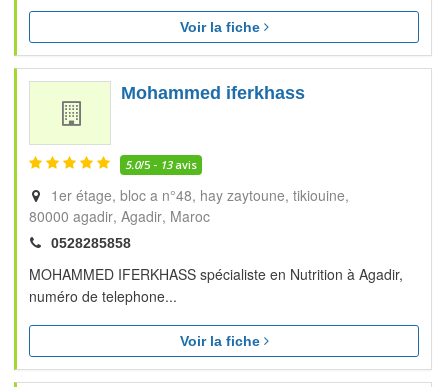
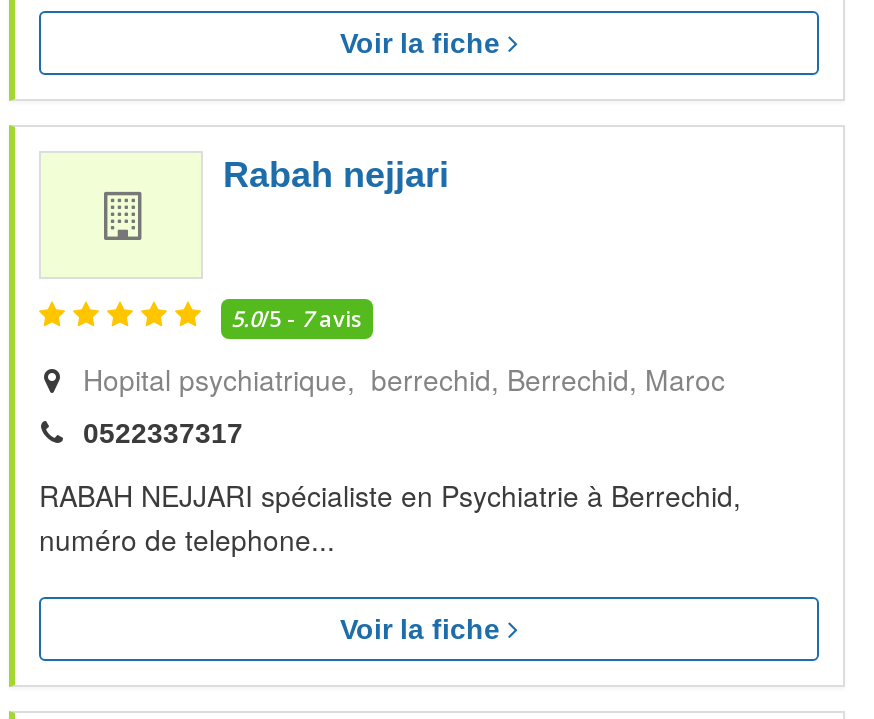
- Mohammed iferkhass
+ Rabah nejjari

- 5.0/5 - 13avis
+ 5.0/5 - 7avis

- 1er étage, bloc a n°48, hay zaytoune, tikiouine,
- 80000 agadir Agadir Maroc
- 0528285858
+ Hopital psychiatrique, berrechid Berrechid Maroc
+ 0522337317

- MOHAMMED IFERKHASS spécialiste en Nutrition à Agadir,
+ RABAH NEJJARI spécialiste en Psychiatrie à Berrechid,
